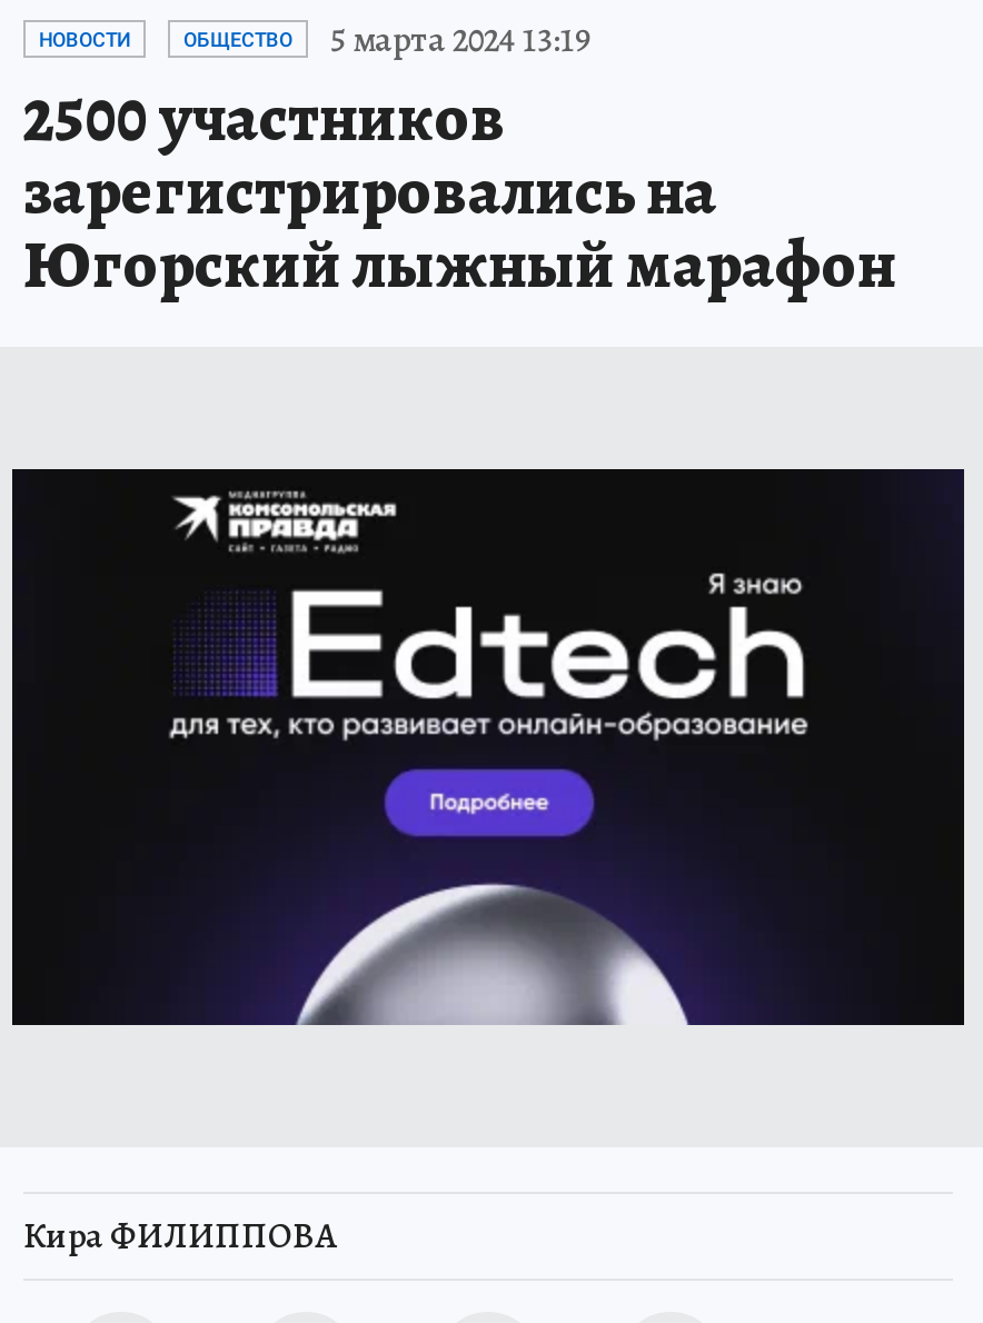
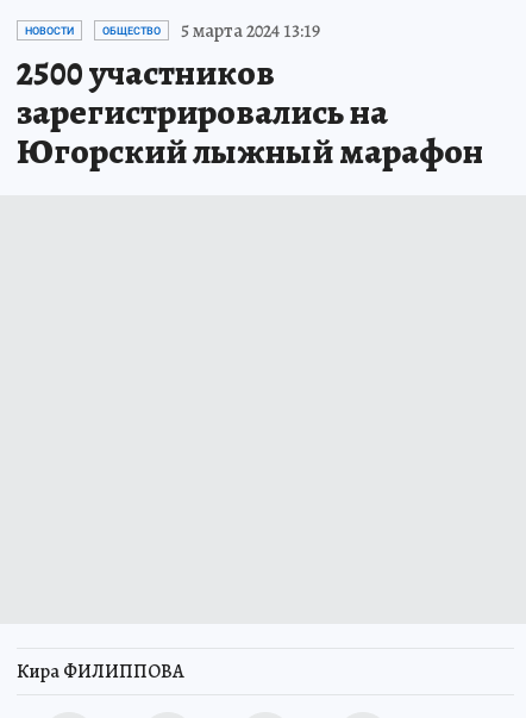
- [image]
